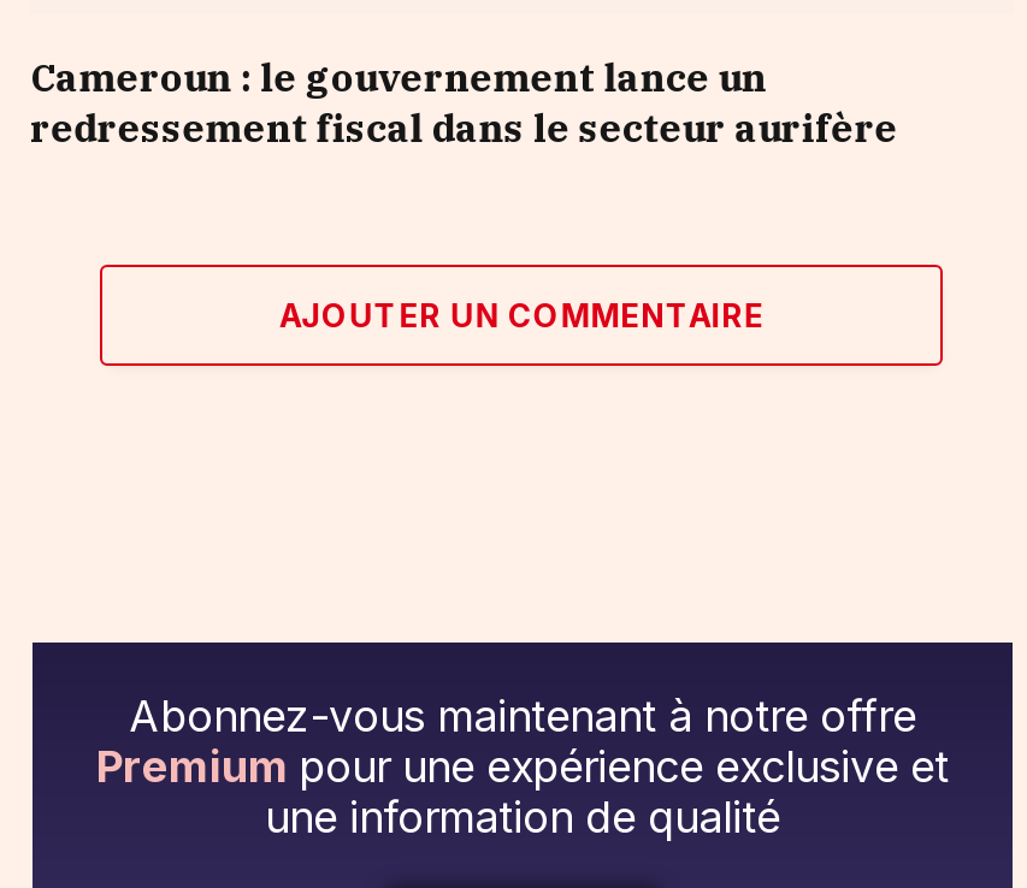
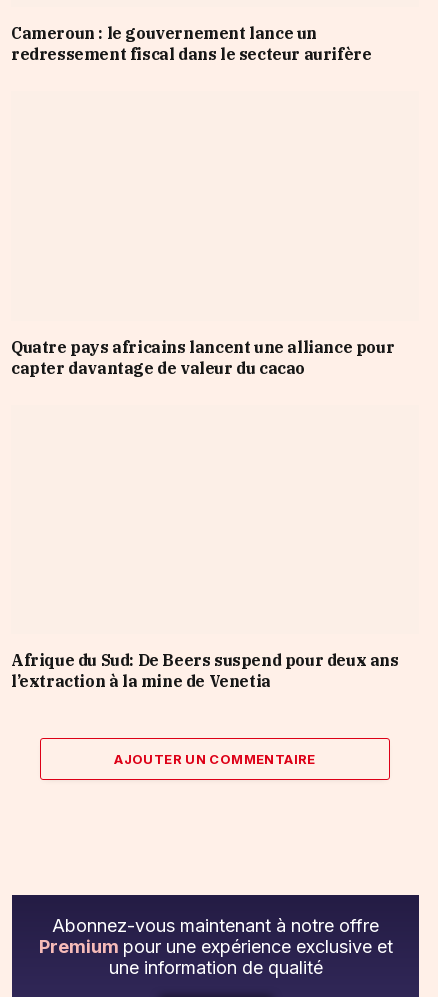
+ Quatre pays africains lancent une alliance pour
+ capter davantage de valeur du cacao

+ Afrique du Sud: De Beers suspend pour deux ans
+ l’extraction à la mine de Venetia
